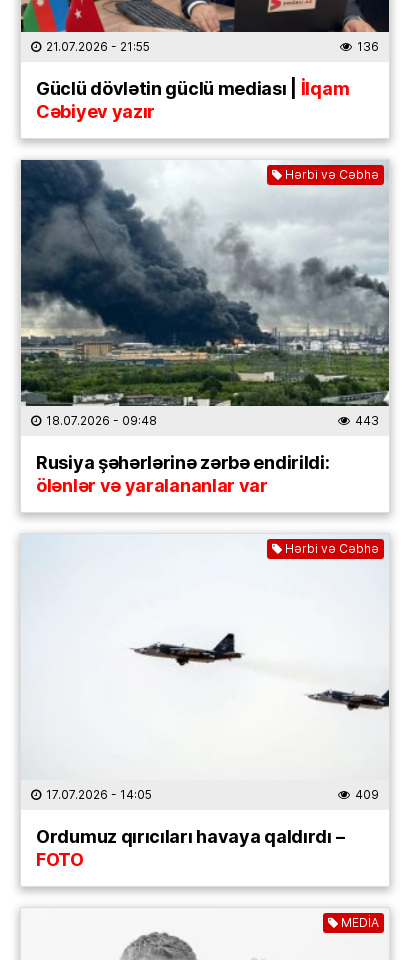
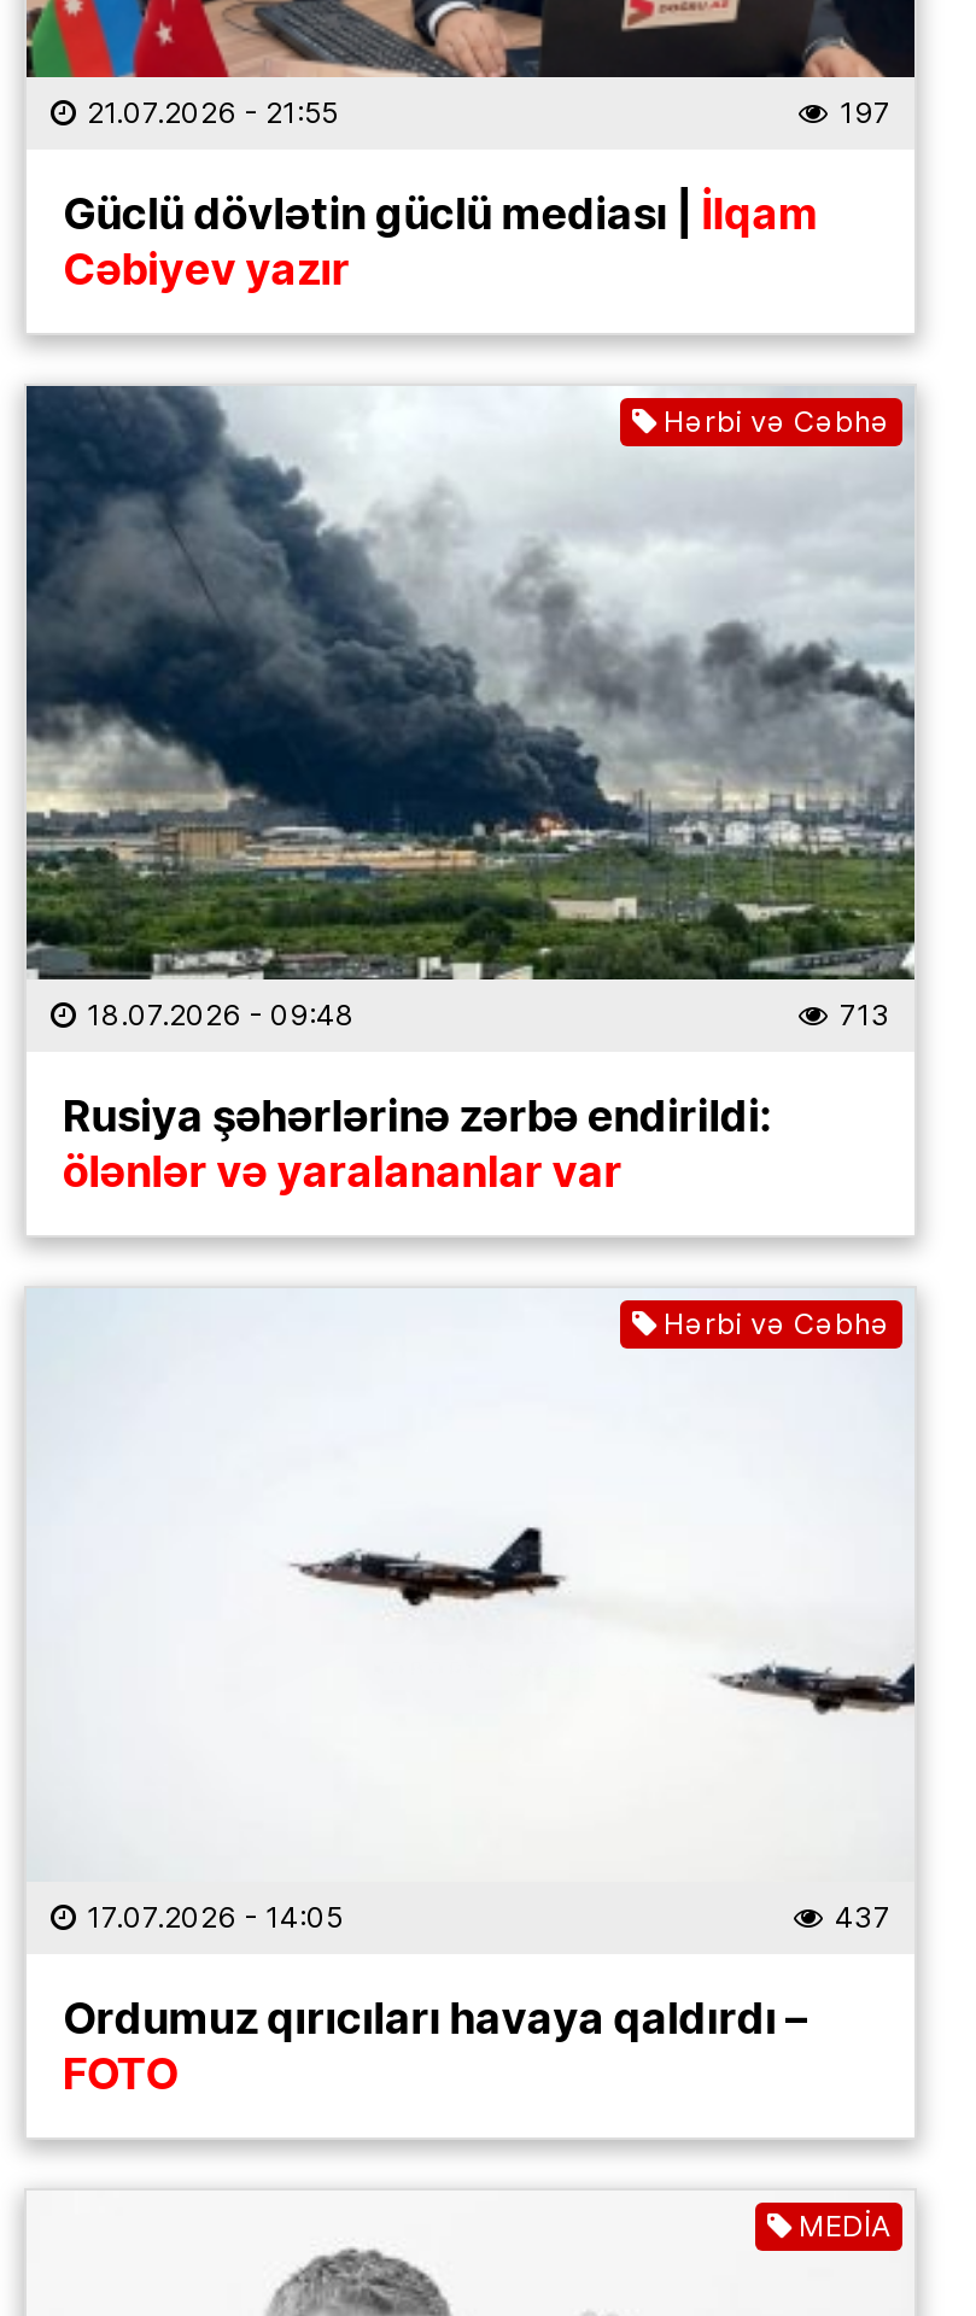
- 136
+ 197

- 443
+ 713

- 409
+ 437
